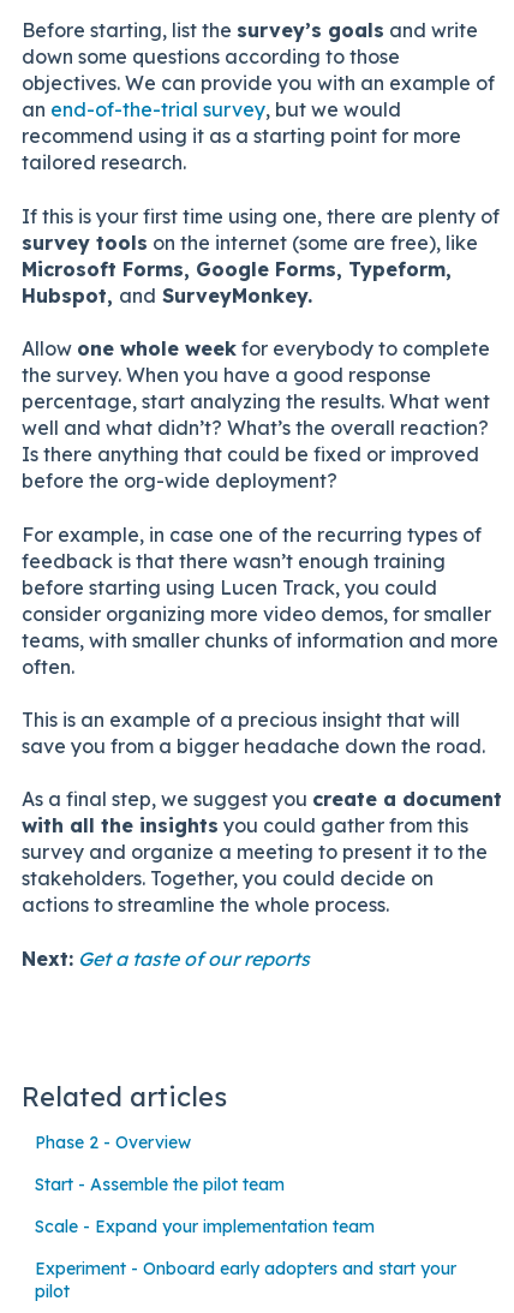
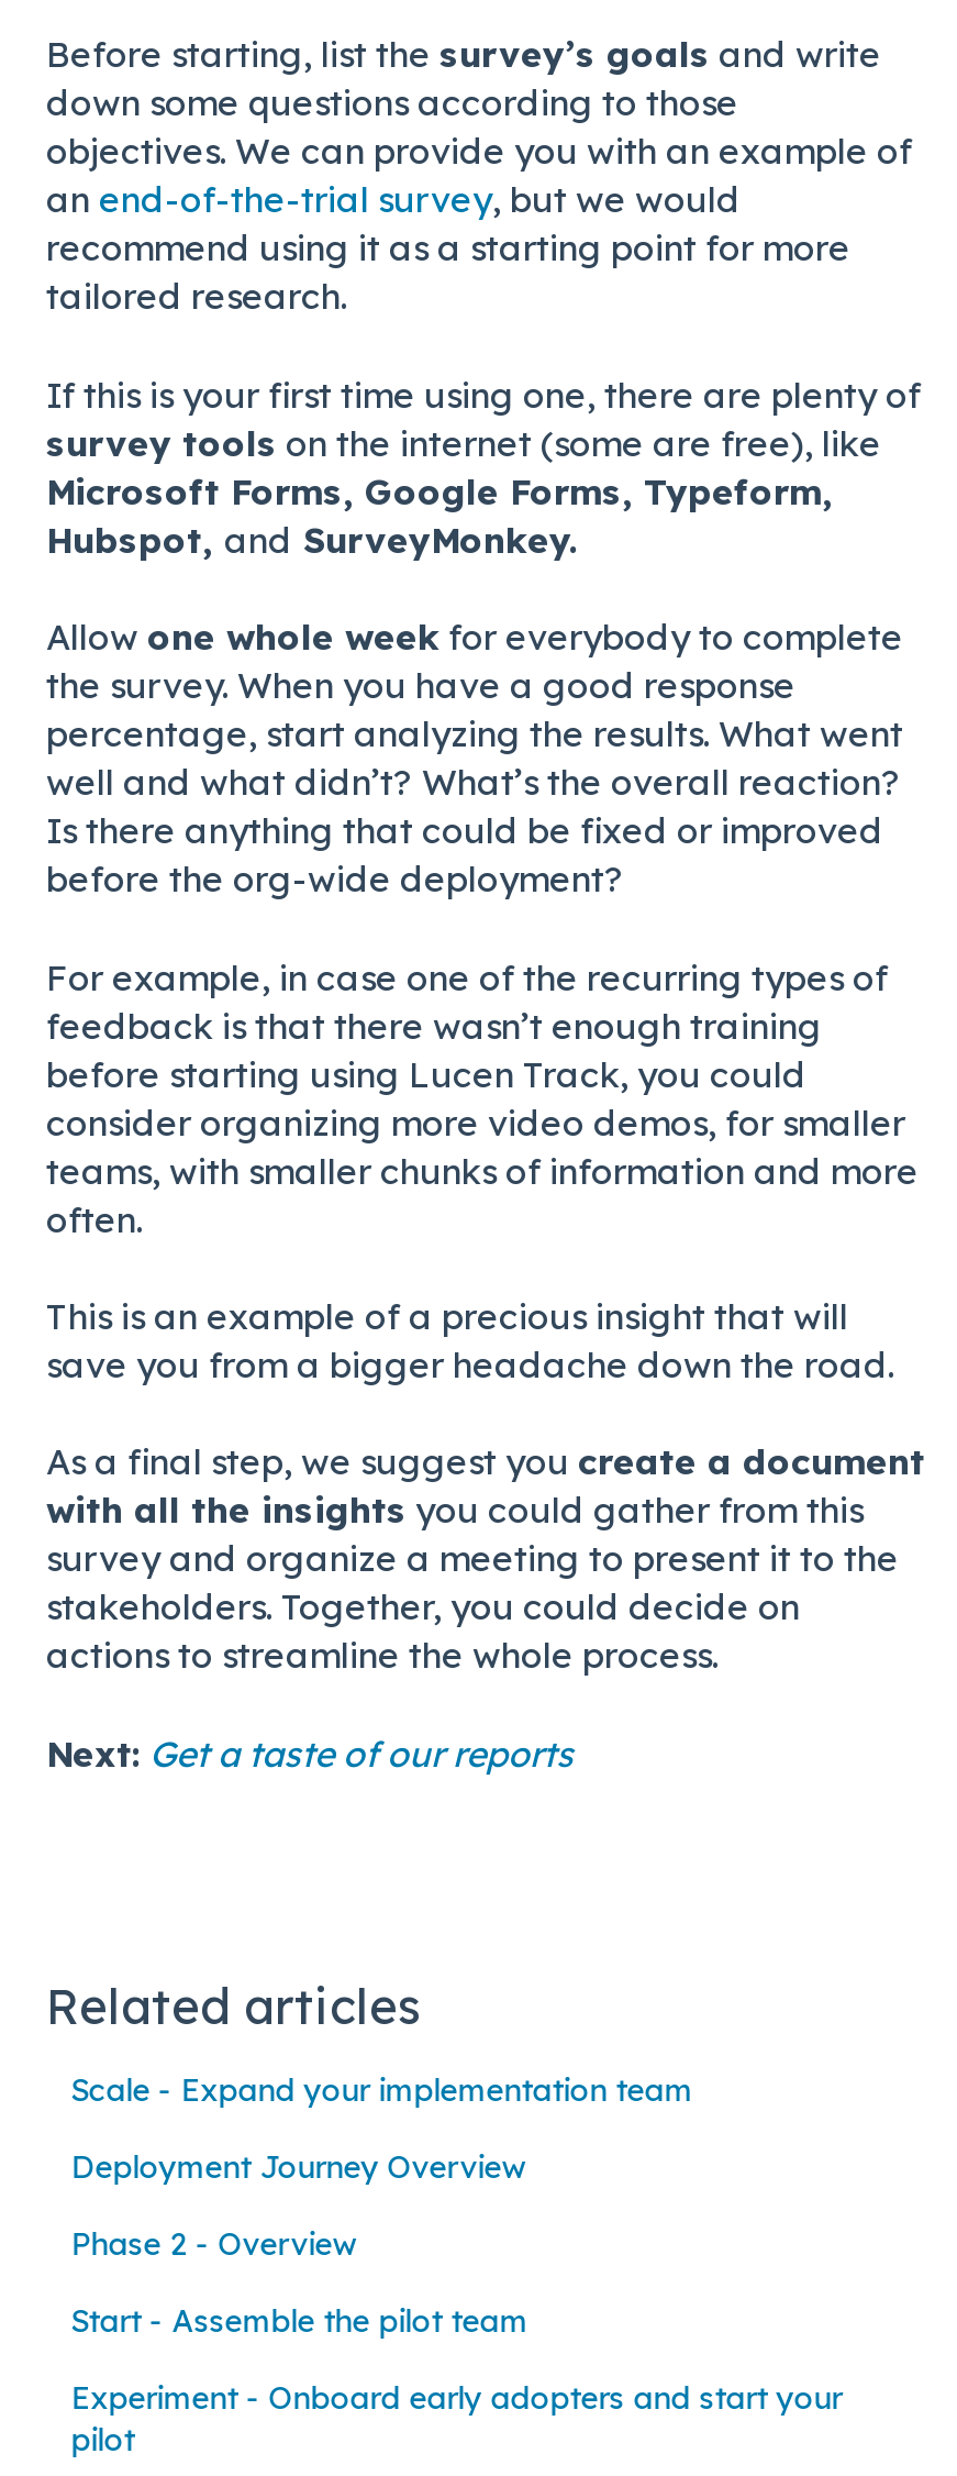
+ Deployment Journey Overview

moved down: Phase 2 - Overview | Start - Assemble the pilot team

moved up: Scale - Expand your implementation team
